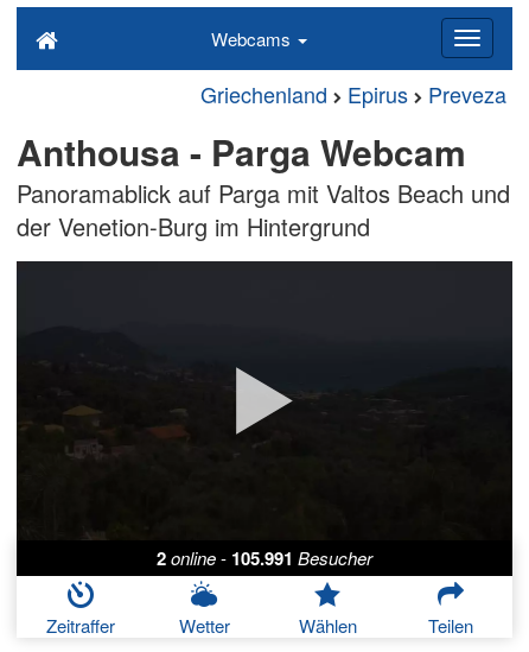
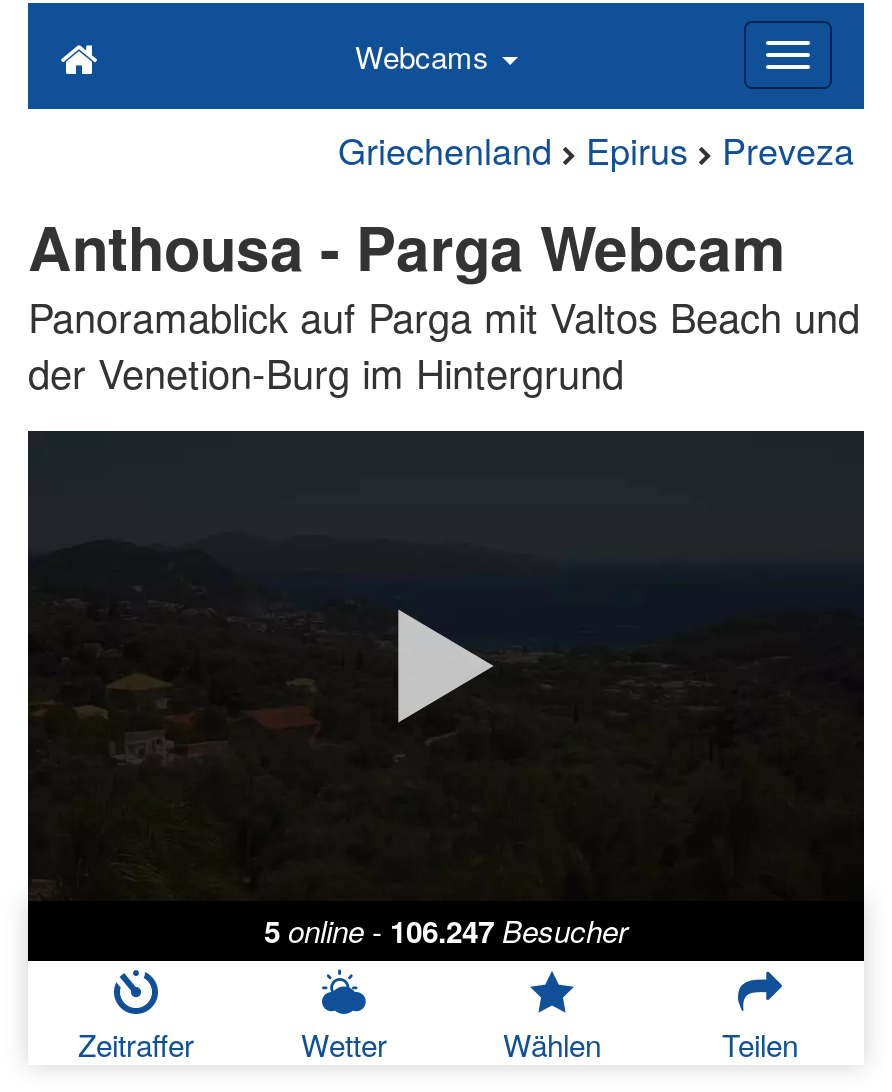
- 2 online - 105.991 Besucher
+ 5 online - 106.247 Besucher
